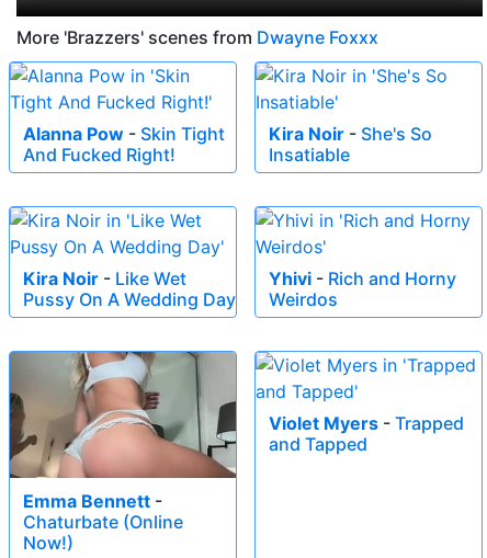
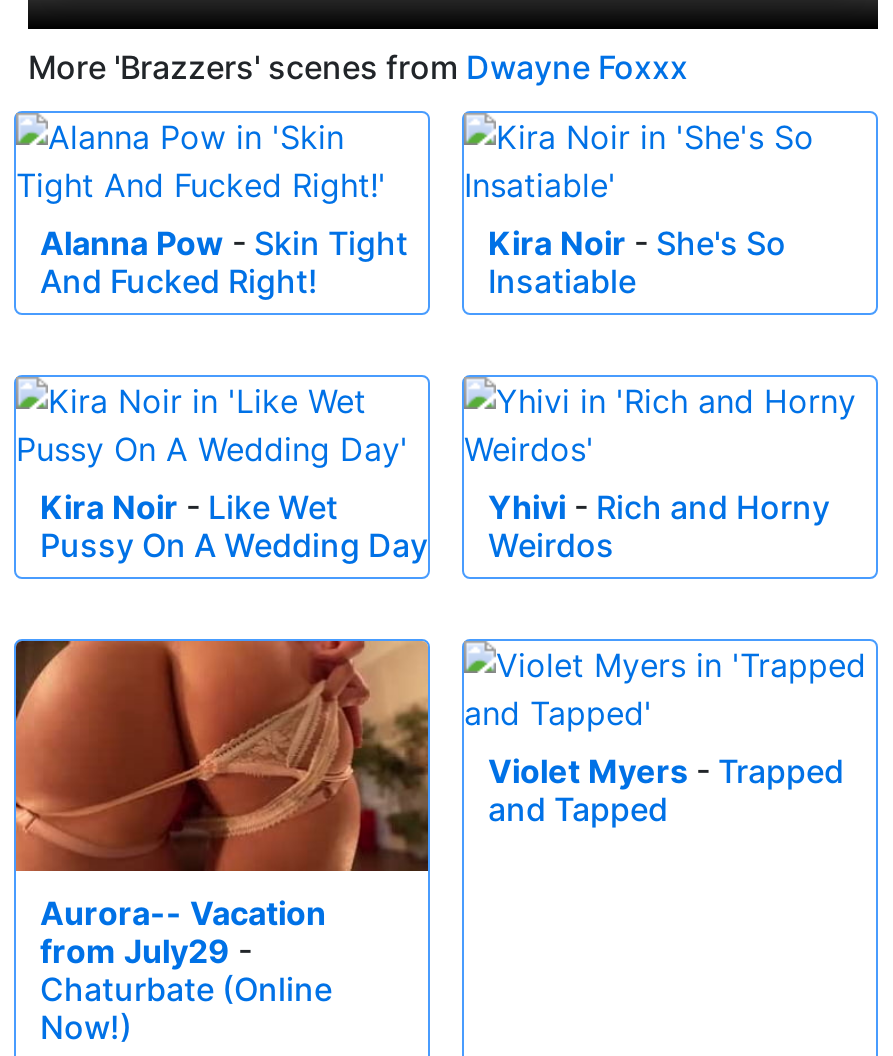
- [image]
- Emma Bennett -
+ [image]
+ Aurora-- Vacation
+ from July29 -
